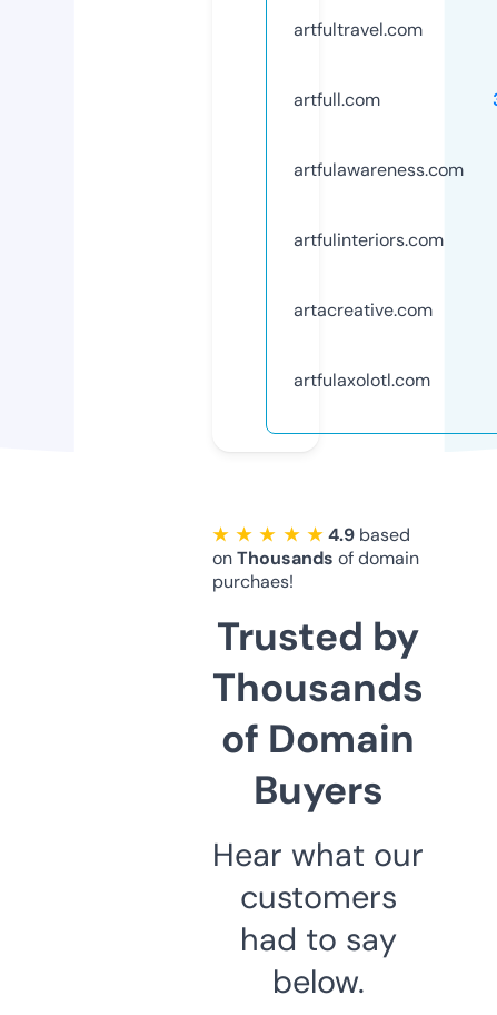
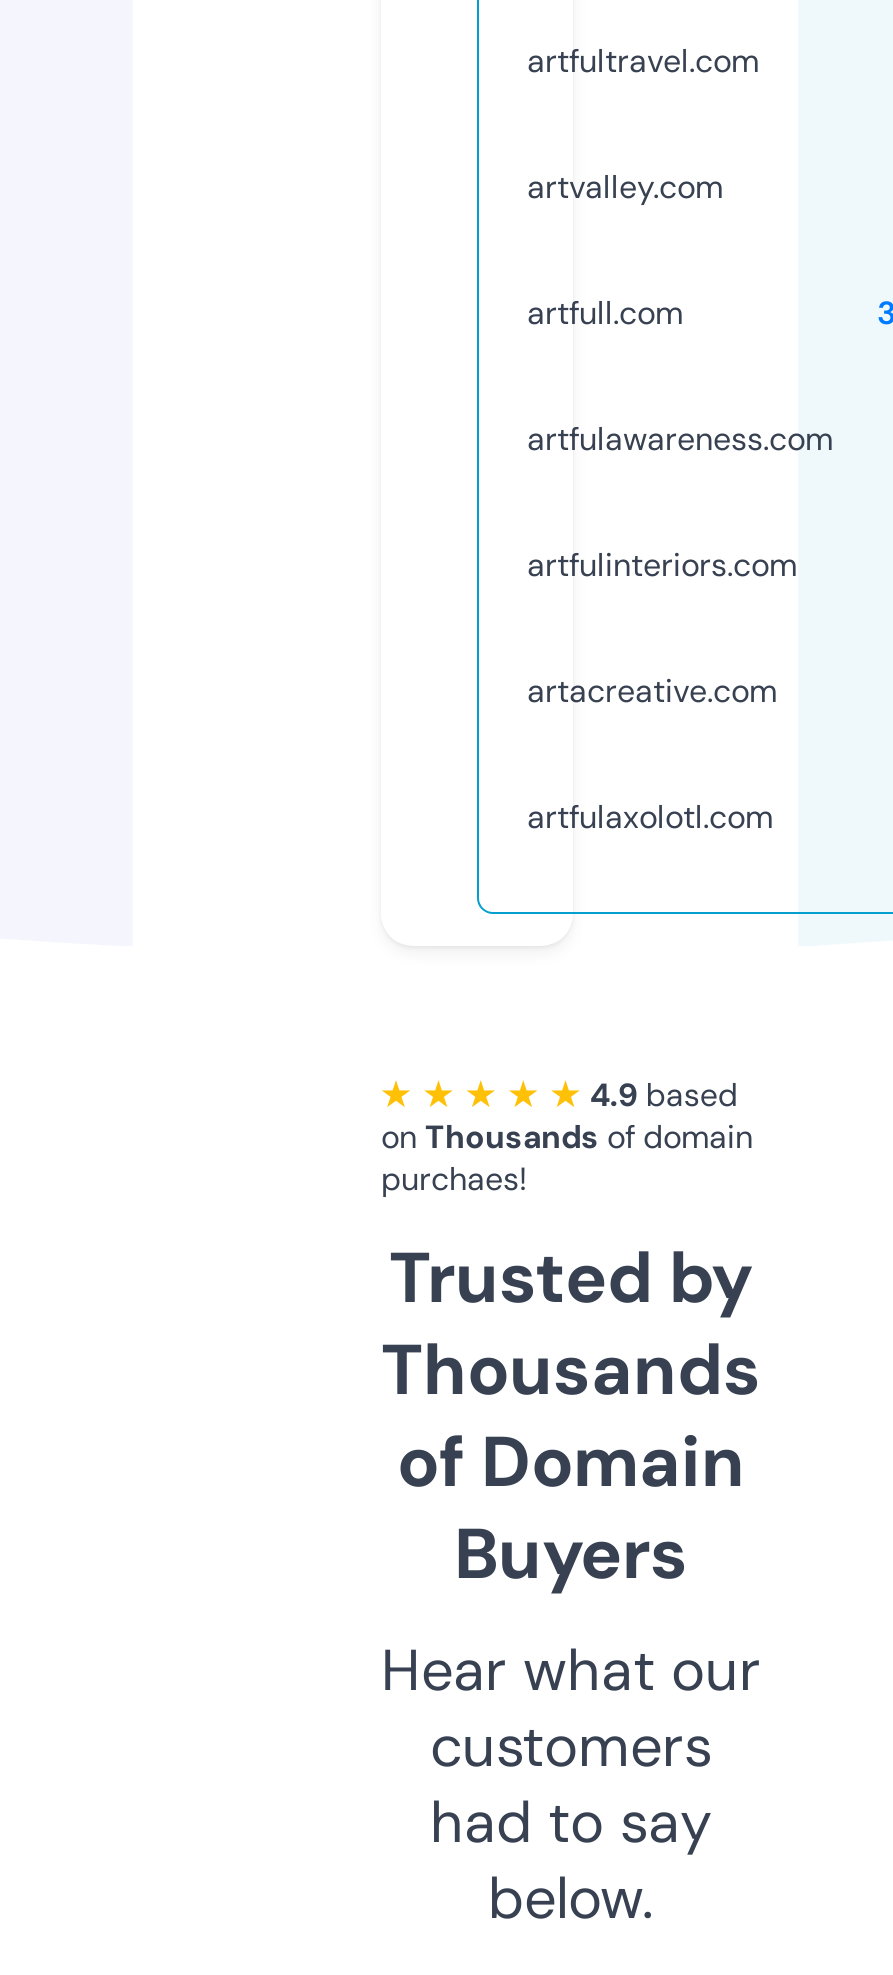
+ artvalley.com
